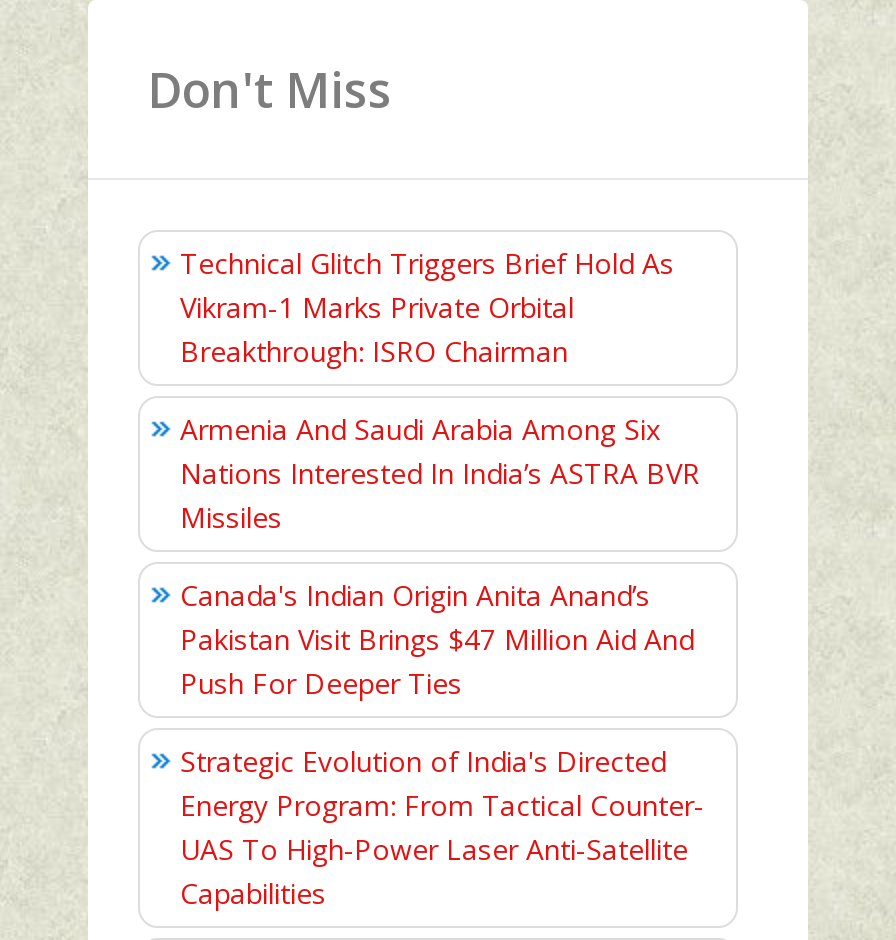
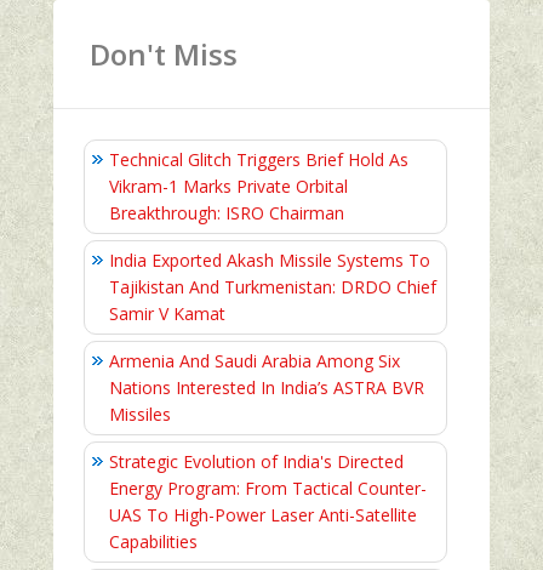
+ India Exported Akash Missile Systems To
+ Tajikistan And Turkmenistan: DRDO Chief
+ Samir V Kamat

moved down: Armenia And Saudi Arabia Among Six | Nations Interested In India’s ASTRA BVR | Missiles

- Canada's Indian Origin Anita Anand’s
- Pakistan Visit Brings $47 Million Aid And
- Push For Deeper Ties
